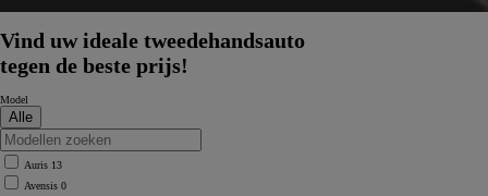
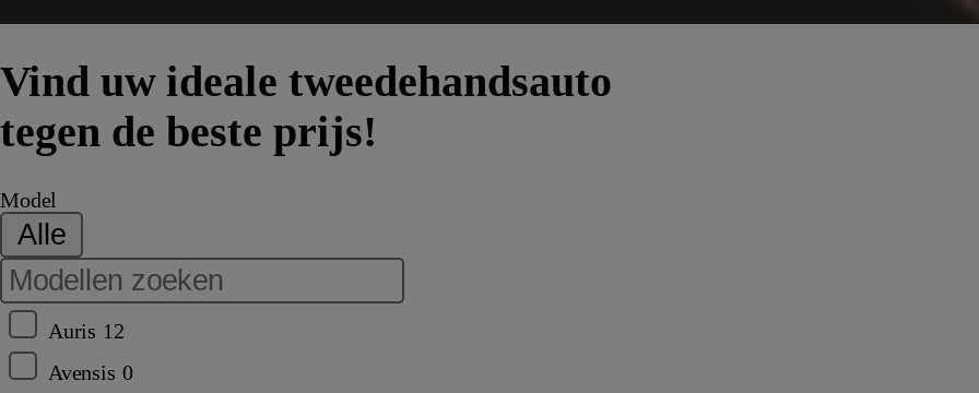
- Auris 13
+ Auris 12
